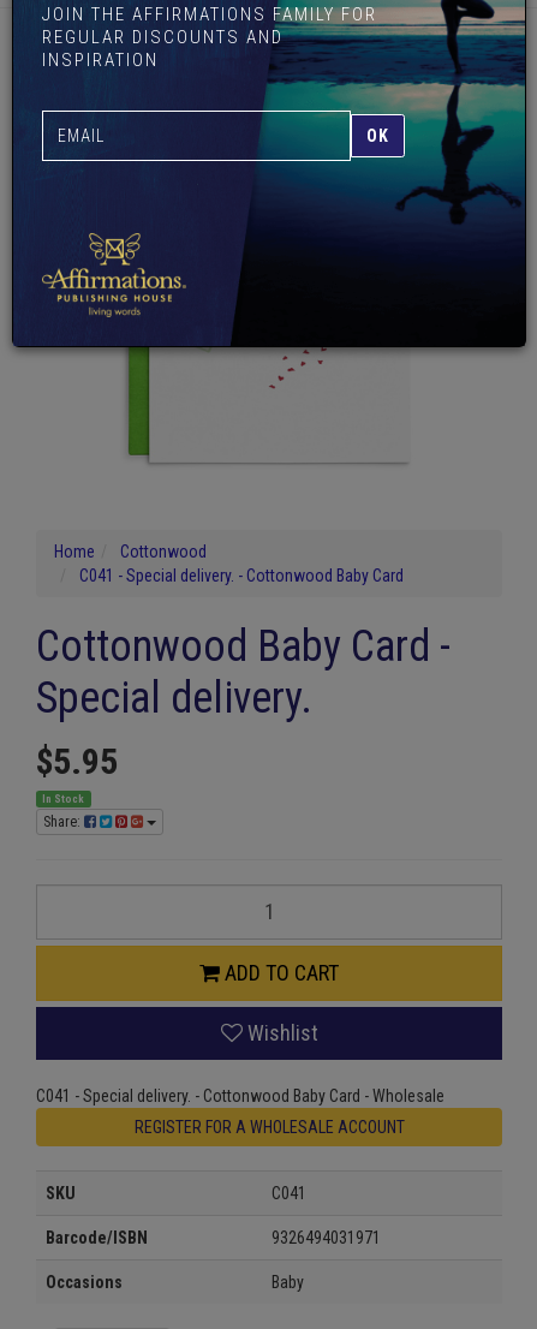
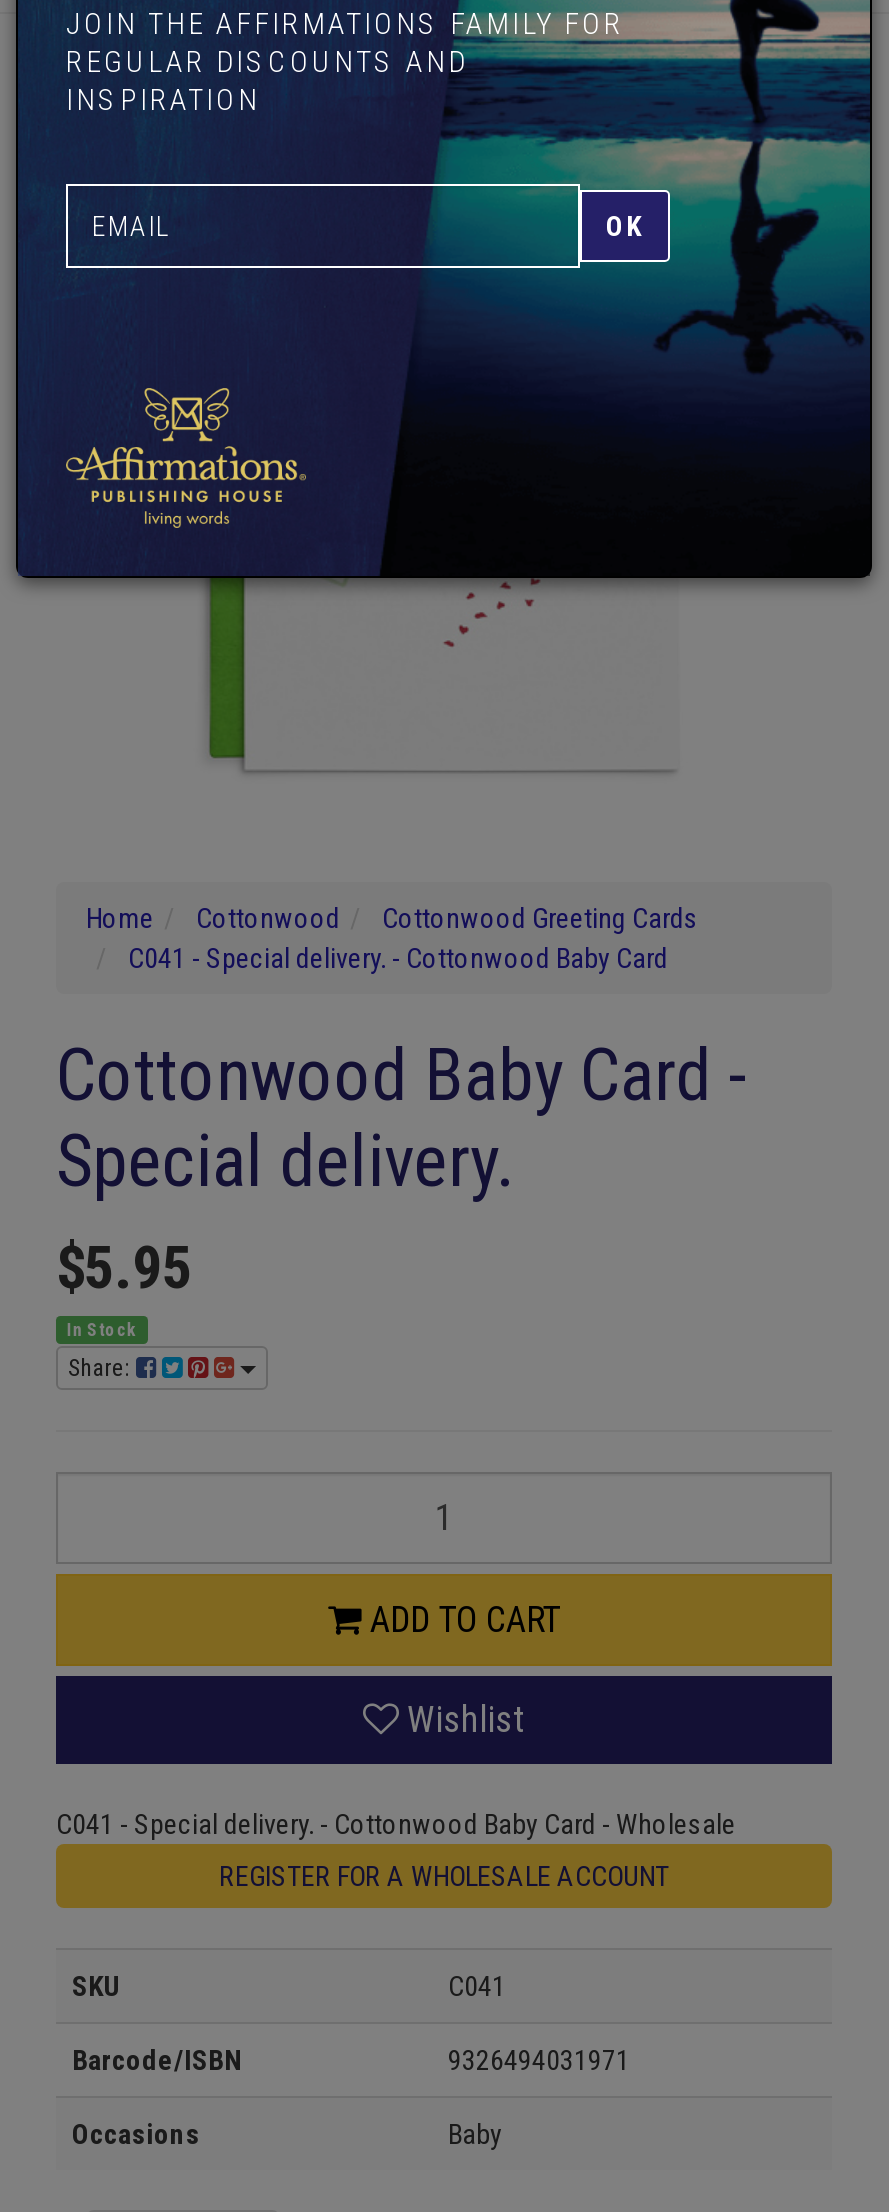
+ Cottonwood Greeting Cards
